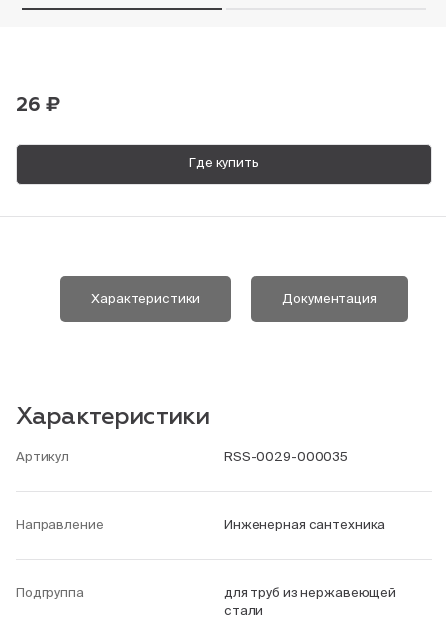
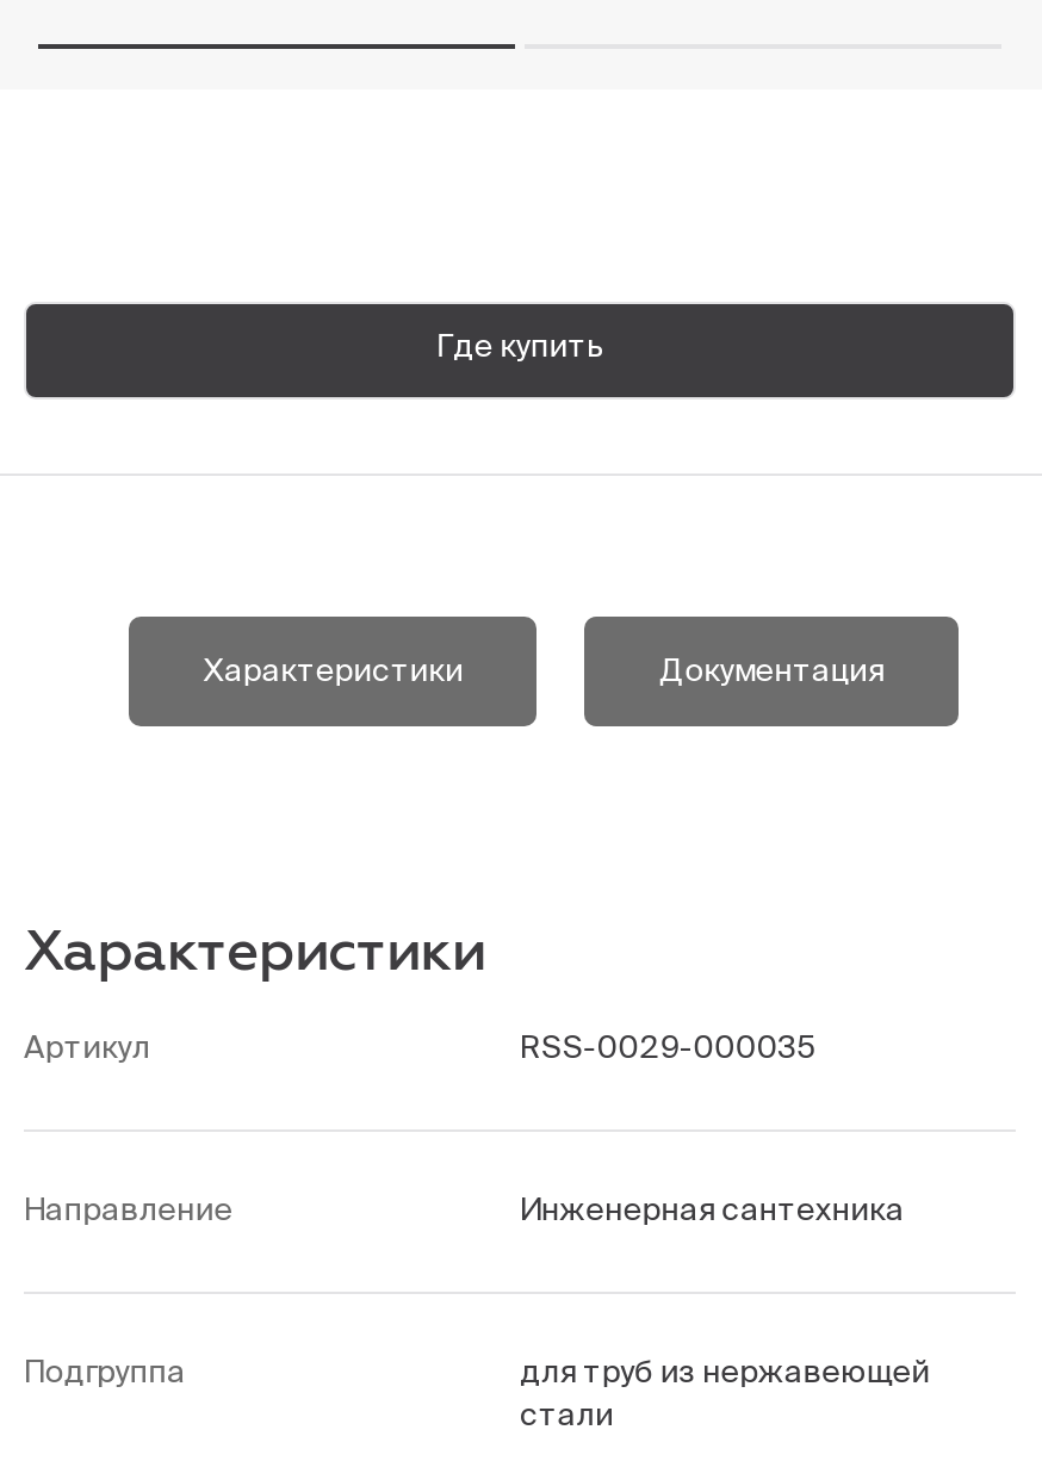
- 26 ₽
